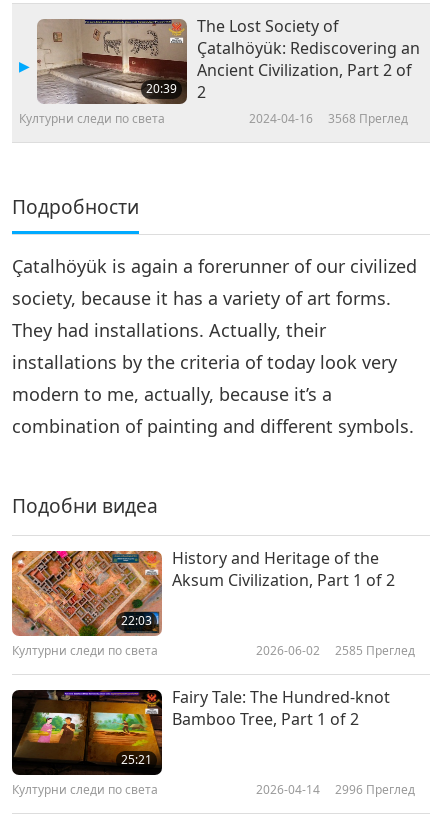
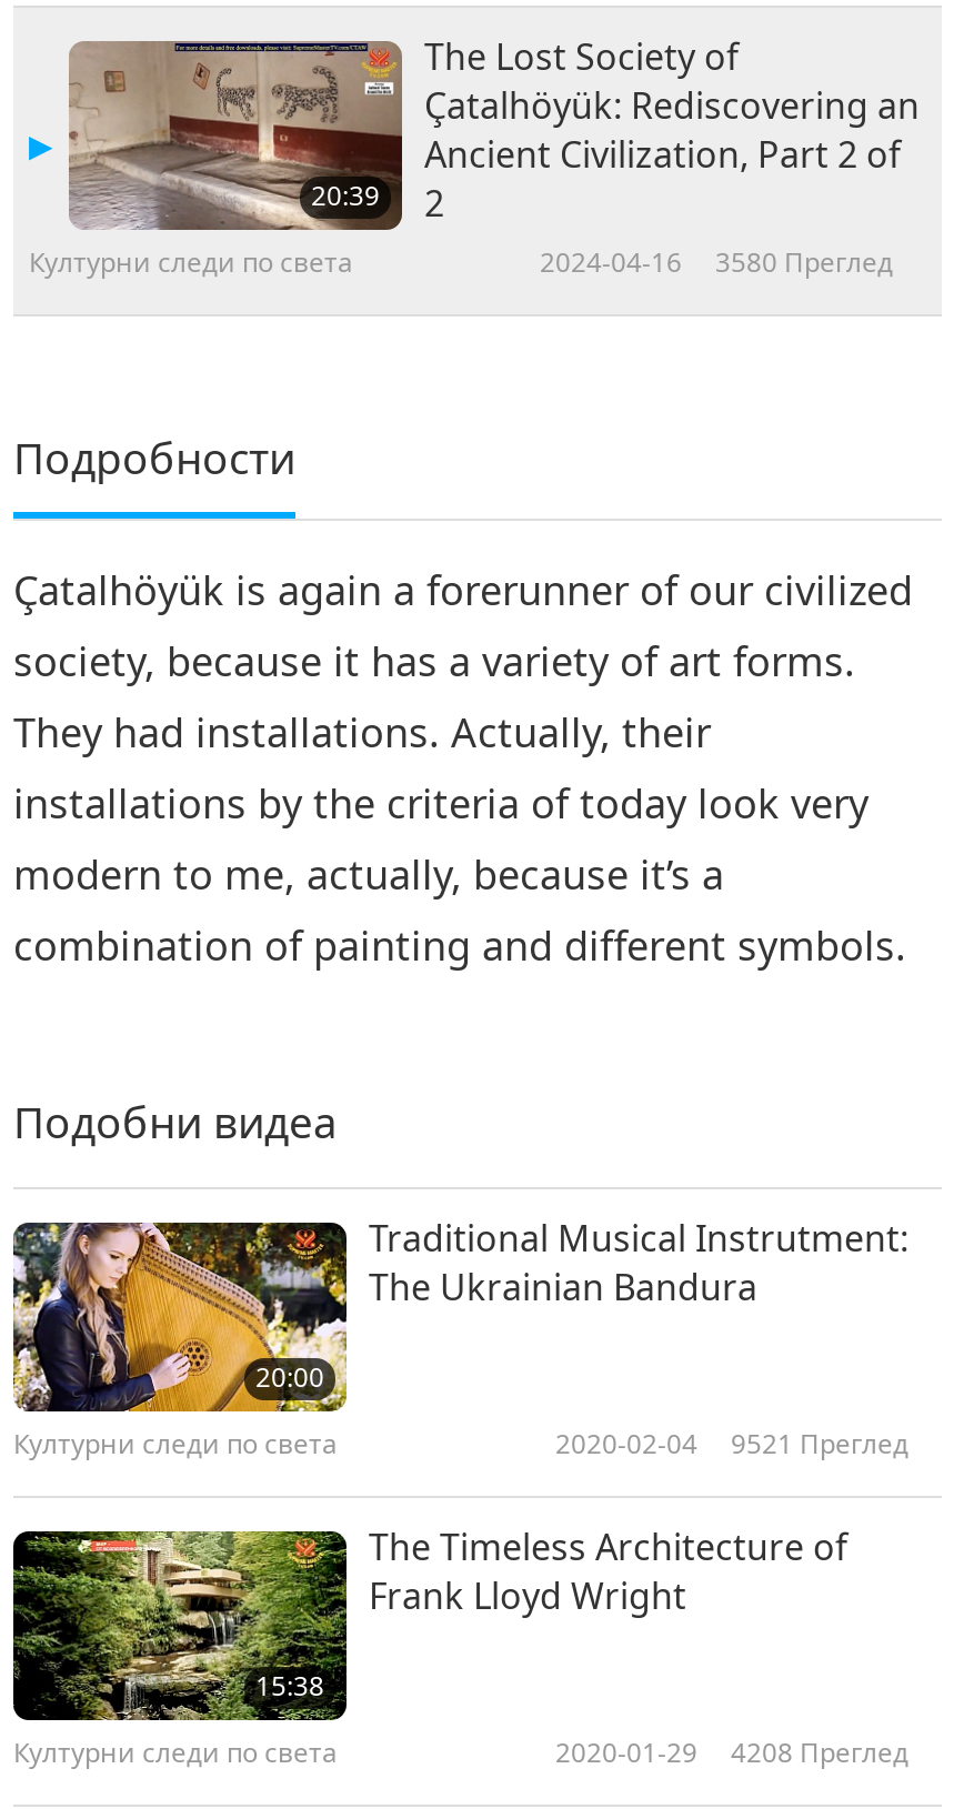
- 2024-04-16 3568 Преглед
+ 2024-04-16 3580 Преглед

- [image]
- 22:03
+ [image]
+ 20:00

- History and Heritage of the
- Aksum Civilization, Part 1 of 2
+ Traditional Musical Instrutment:
+ The Ukrainian Bandura

- 2026-06-02
- 2585 Преглед
+ 2020-02-04
+ 9521 Преглед

- [image]
- 25:21
+ [image]
+ 15:38

- Fairy Tale: The Hundred-knot
- Bamboo Tree, Part 1 of 2
+ The Timeless Architecture of
+ Frank Lloyd Wright

- 2026-04-14
- 2996 Преглед
+ 2020-01-29
+ 4208 Преглед
